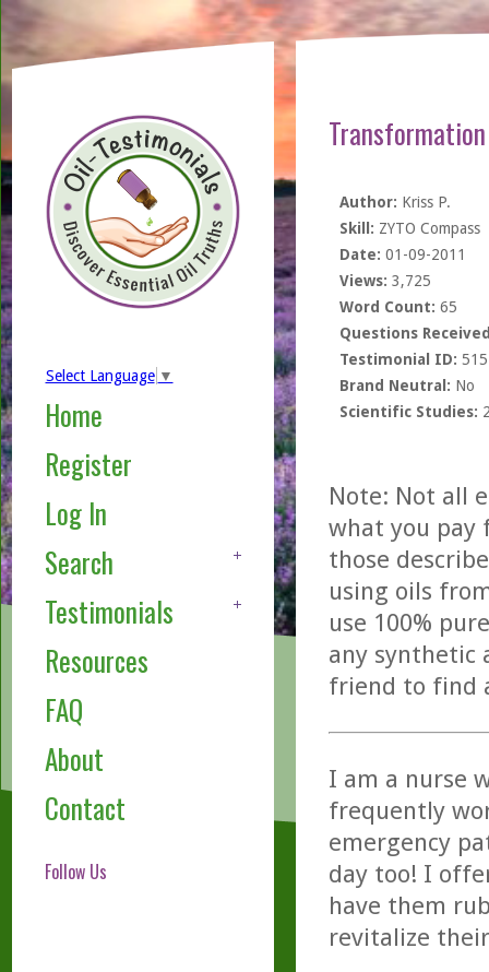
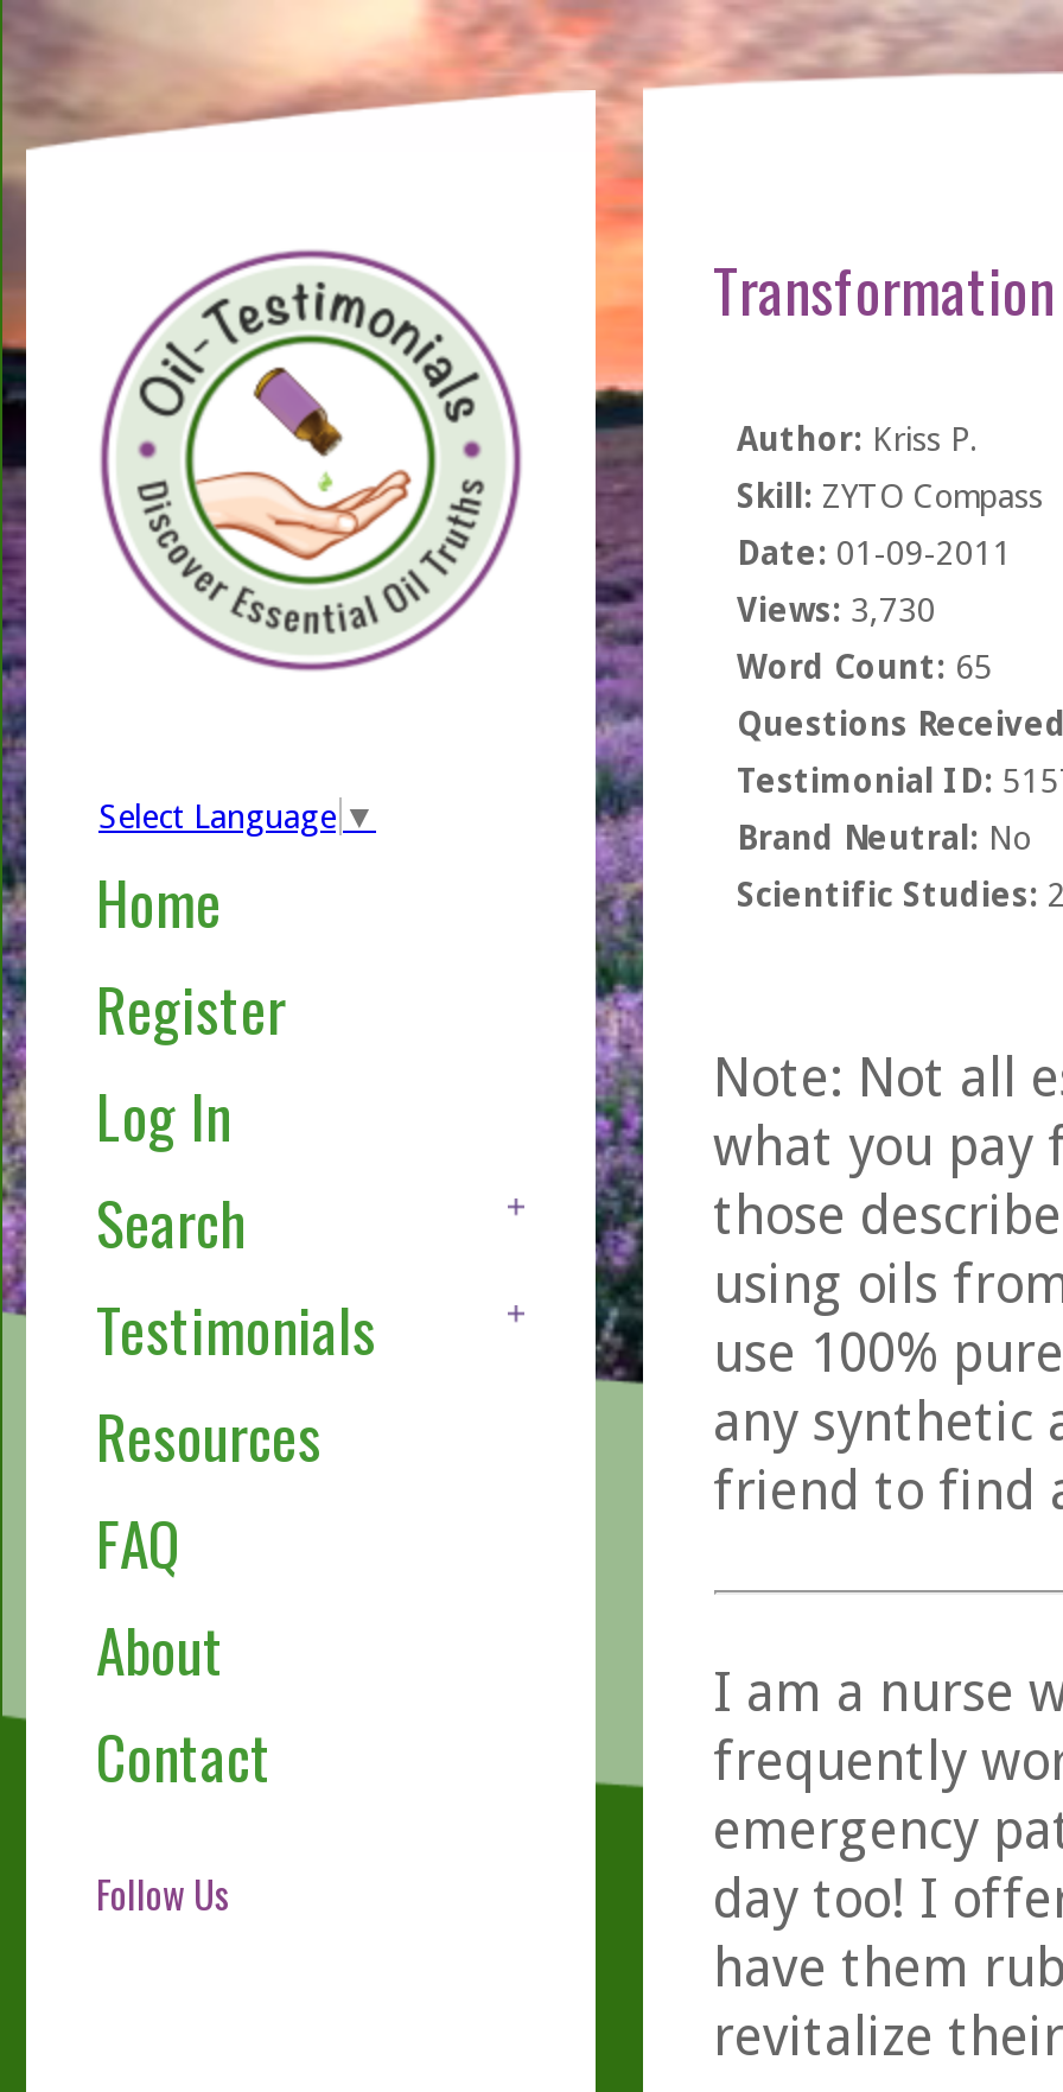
- Views: 3,725
+ Views: 3,730
